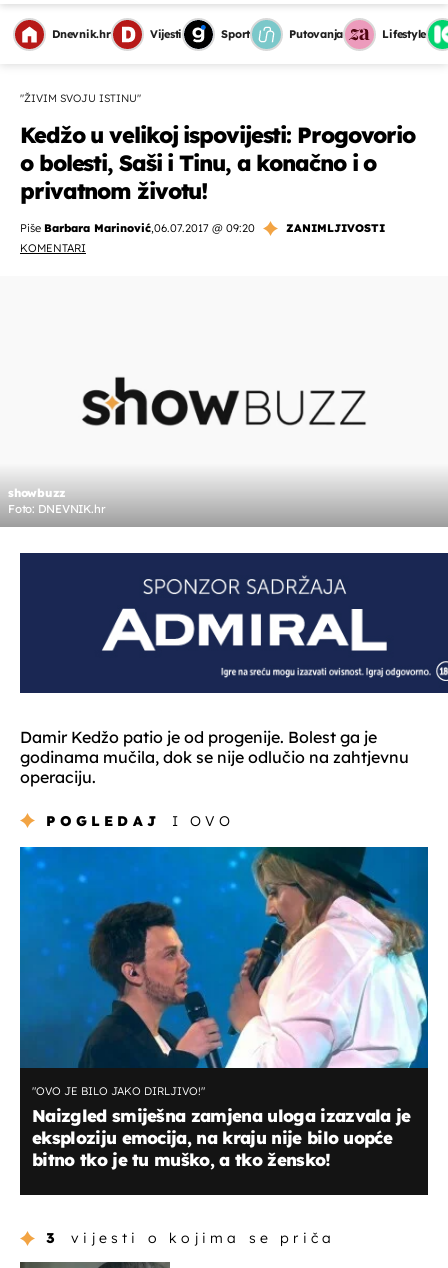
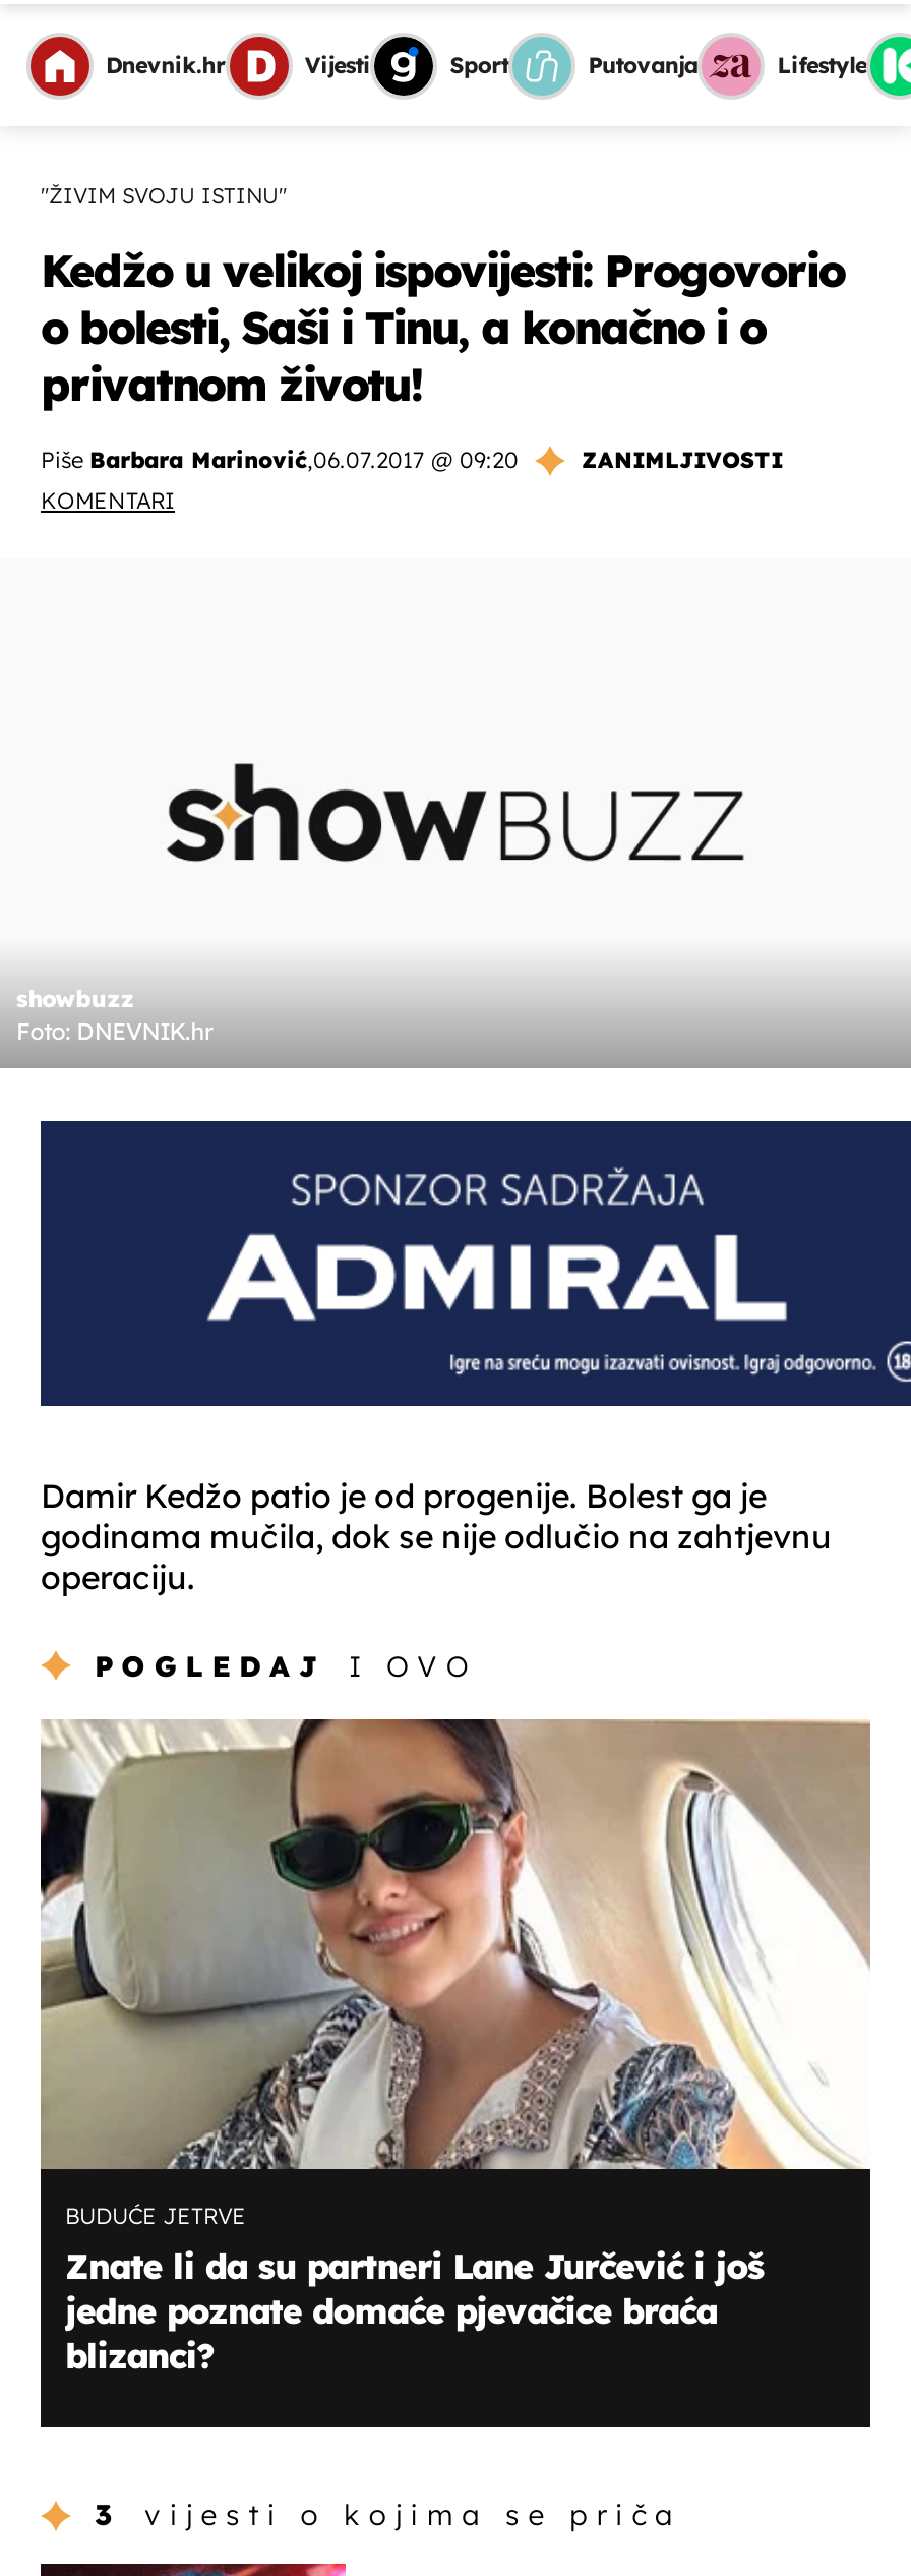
- [image]
- "OVO JE BILO JAKO DIRLJIVO!"
- Naizgled smiješna zamjena uloga izazvala je
- eksploziju emocija, na kraju nije bilo uopće
- bitno tko je tu muško, a tko žensko!
+ [image]
+ BUDUĆE JETRVE
+ Znate li da su partneri Lane Jurčević i još
+ jedne poznate domaće pjevačice braća
+ blizanci?
